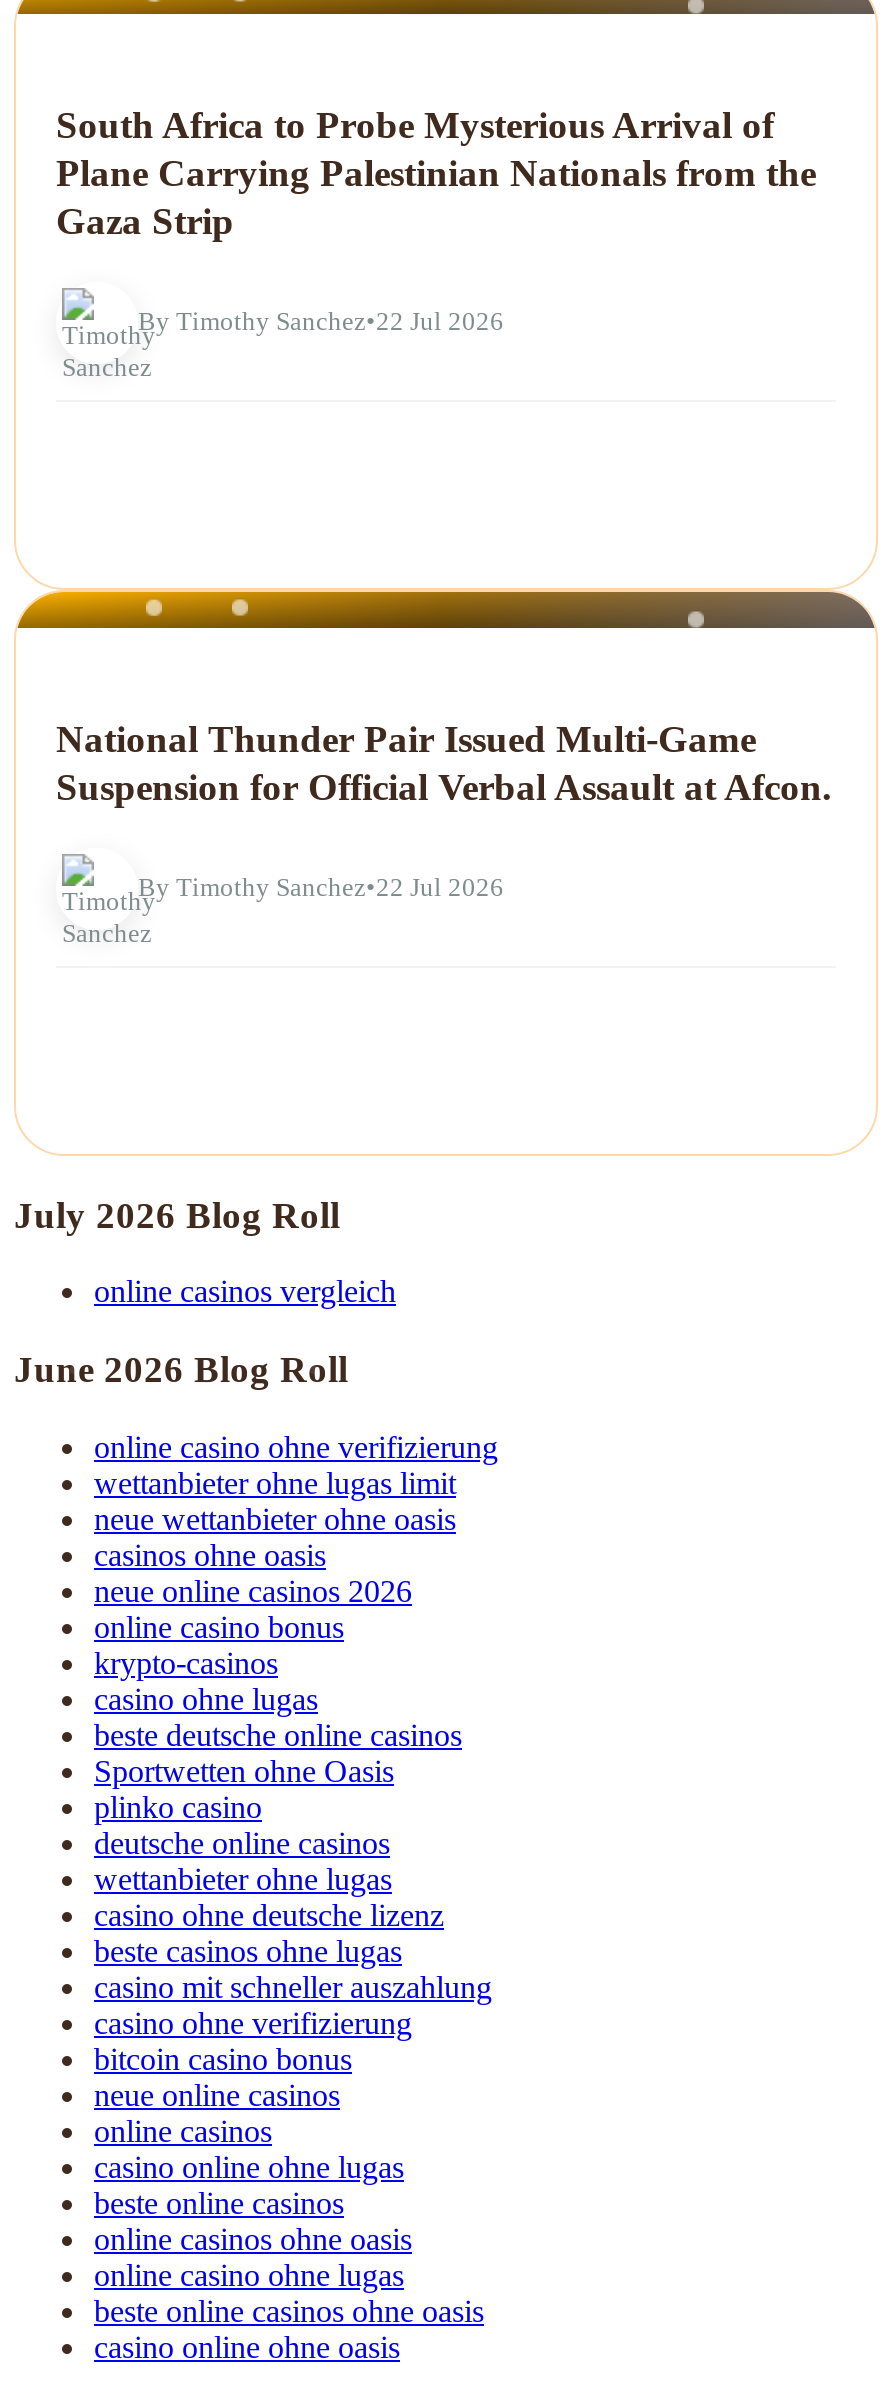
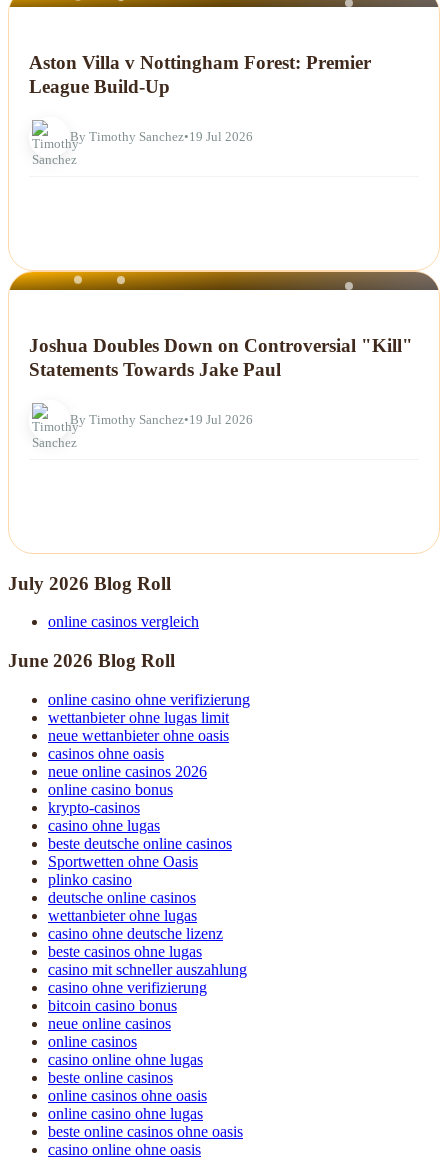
- South Africa to Probe Mysterious Arrival of
- Plane Carrying Palestinian Nationals from the
- Gaza Strip
+ Aston Villa v Nottingham Forest: Premier
+ League Build-Up

- By Timothy Sanchez•22 Jul 2026
+ By Timothy Sanchez•19 Jul 2026

- National Thunder Pair Issued Multi-Game
- Suspension for Official Verbal Assault at Afcon.
+ Joshua Doubles Down on Controversial "Kill"
+ Statements Towards Jake Paul

- By Timothy Sanchez•22 Jul 2026
+ By Timothy Sanchez•19 Jul 2026
